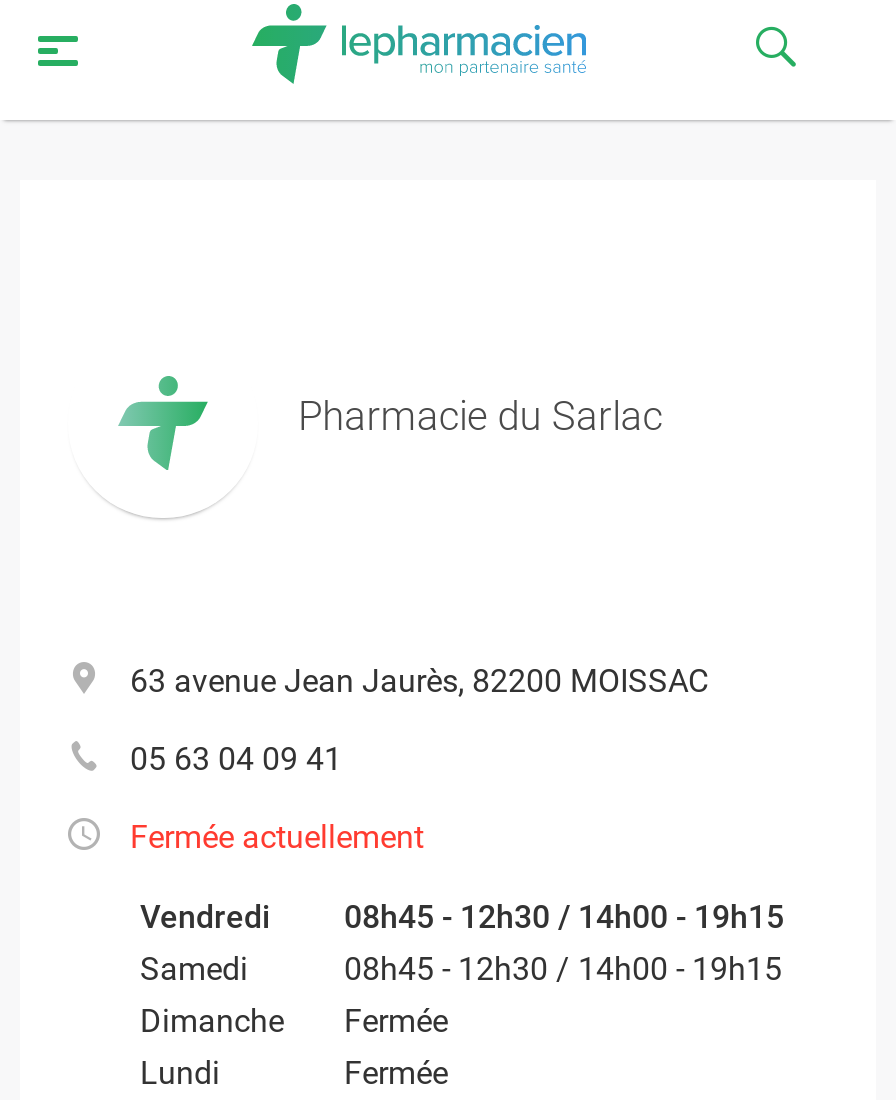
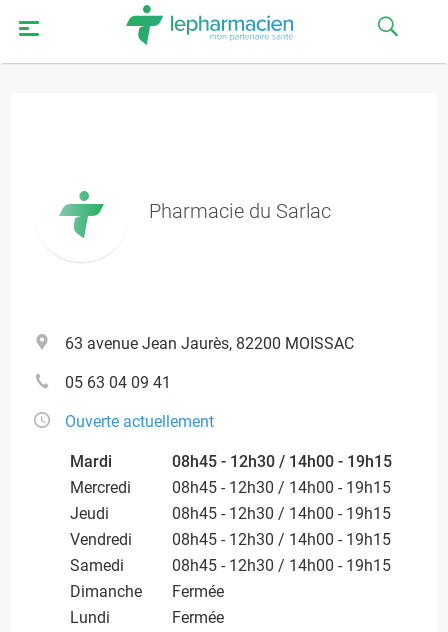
- Fermée actuellement
+ Ouverte actuellement
+ Mardi
+ 08h45 - 12h30 / 14h00 - 19h15
+ Mercredi
+ 08h45 - 12h30 / 14h00 - 19h15
+ Jeudi
+ 08h45 - 12h30 / 14h00 - 19h15
